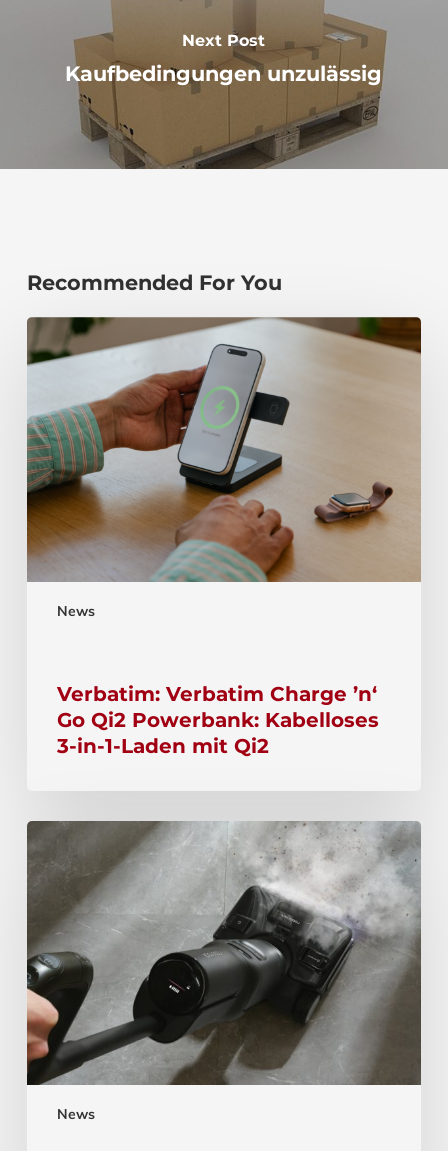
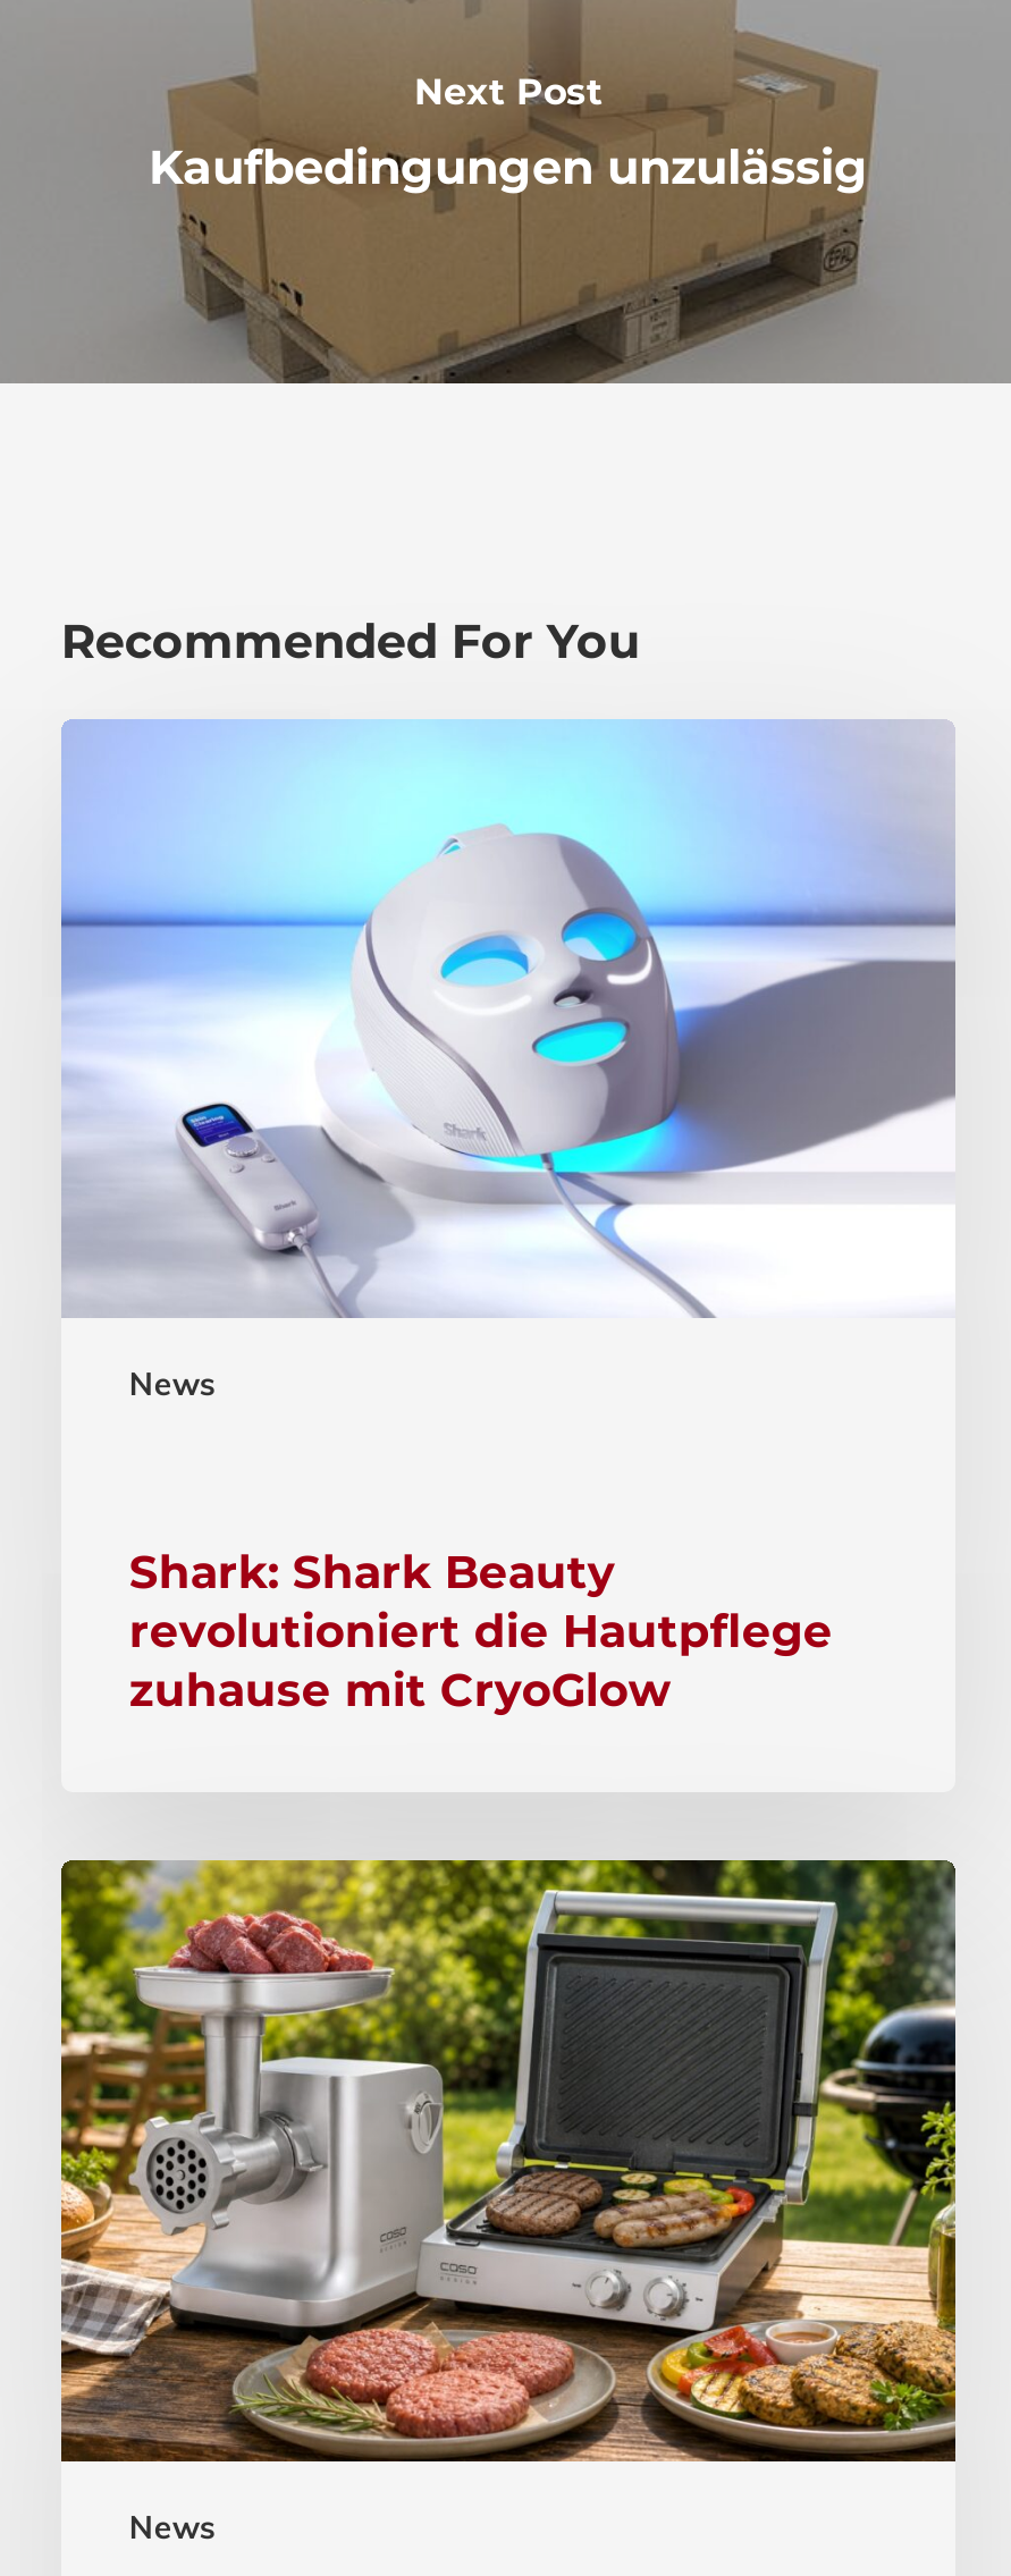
- [image]
+ [image]

- Verbatim: Verbatim Charge ’n‘
- Go Qi2 Powerbank: Kabelloses
- 3-in-1-Laden mit Qi2
+ Shark: Shark Beauty
+ revolutioniert die Hautpflege
+ zuhause mit CryoGlow

- [image]
+ [image]
